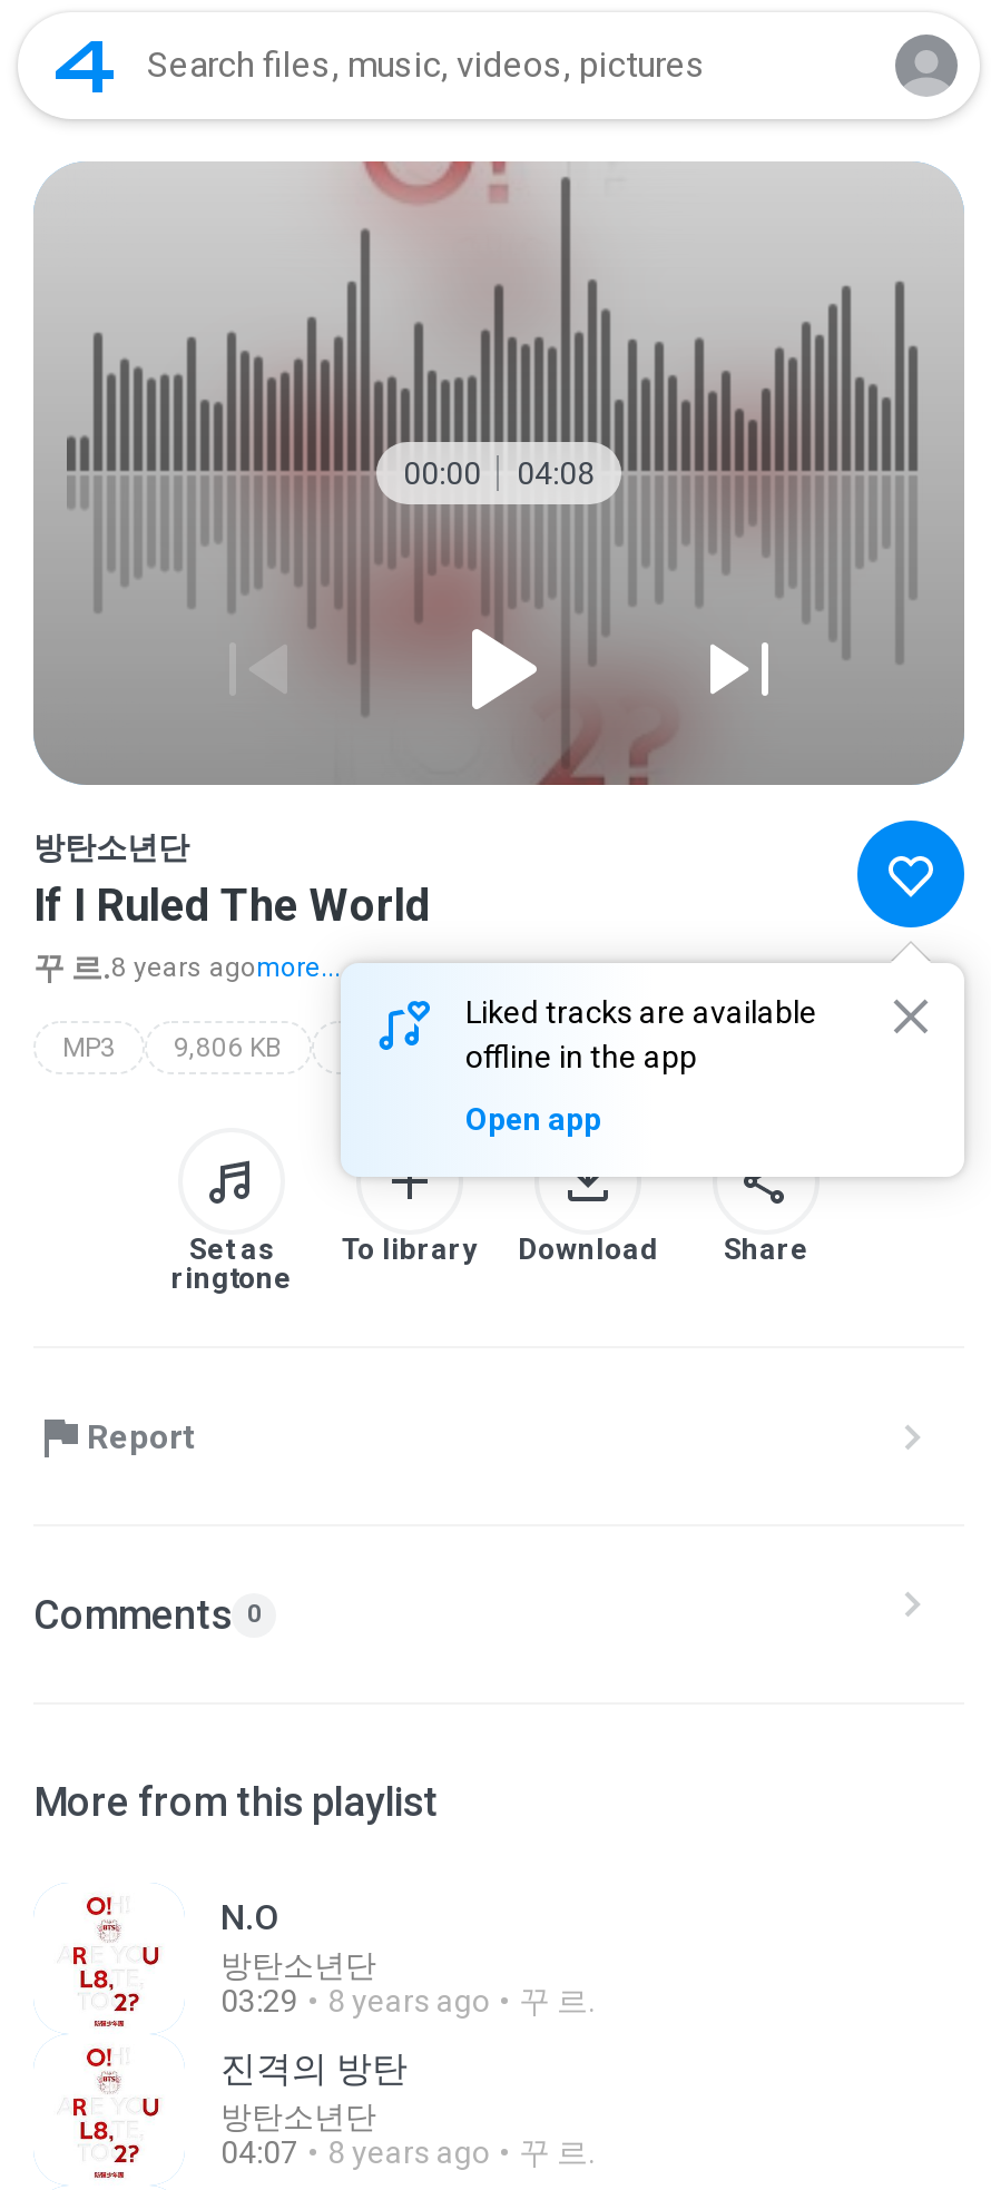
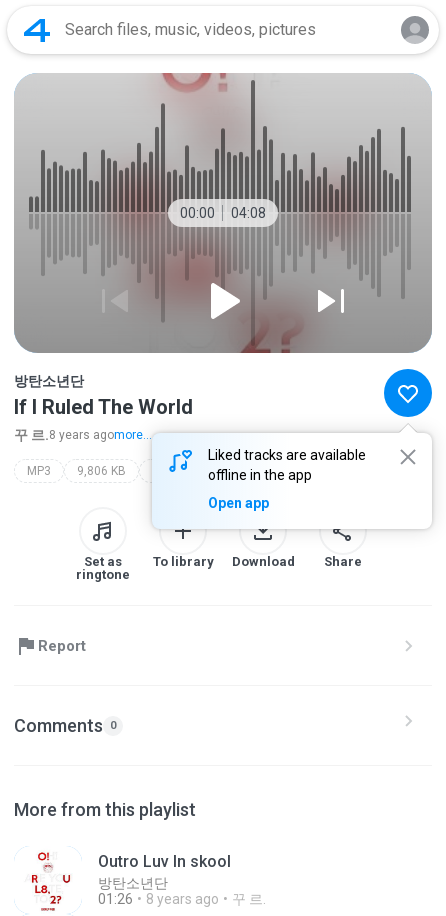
- N.O
+ Outro Luv In skool

- 03:29
- 8 years ago
- 꾸 르.
- 진격의 방탄
- 방탄소년단
- 04:07
+ 01:26
